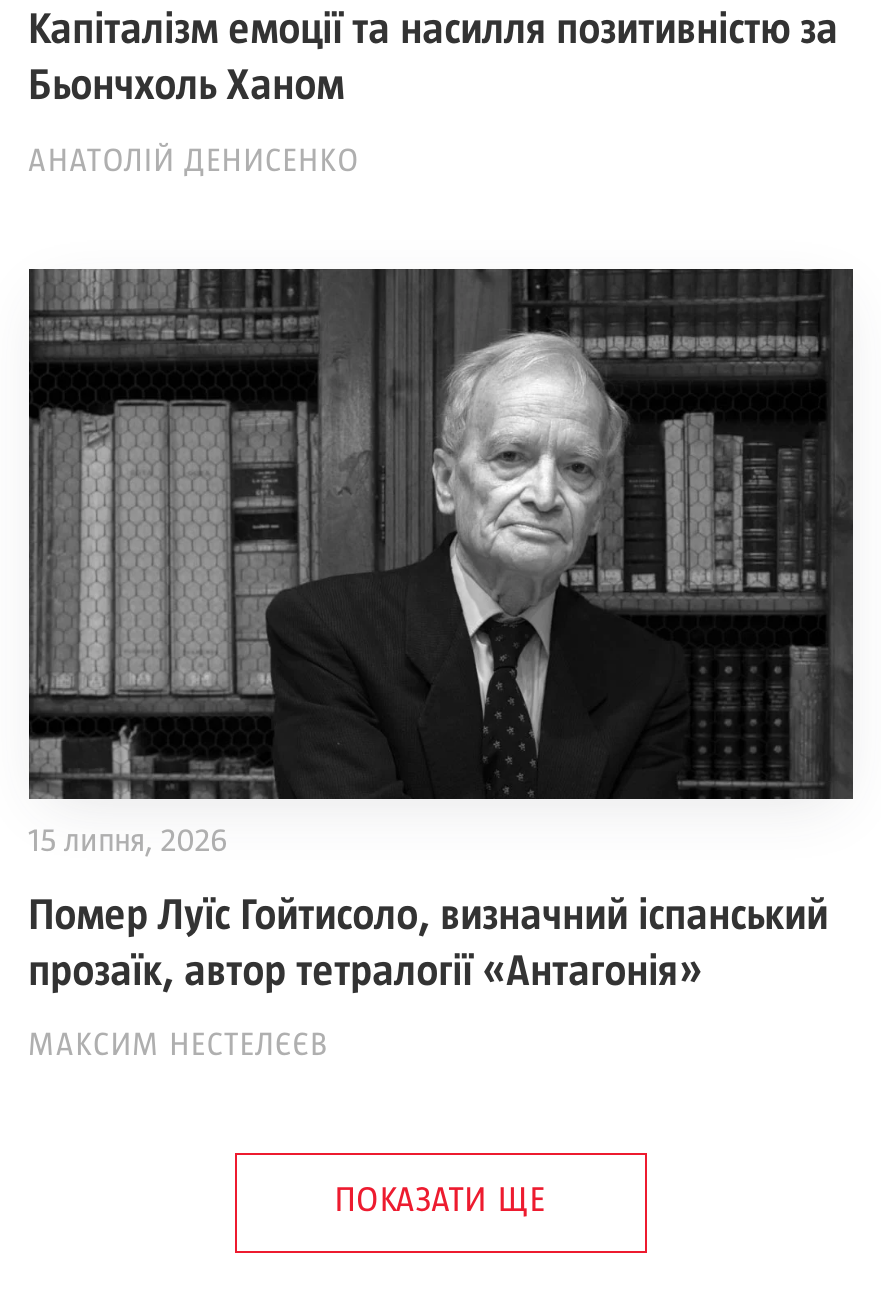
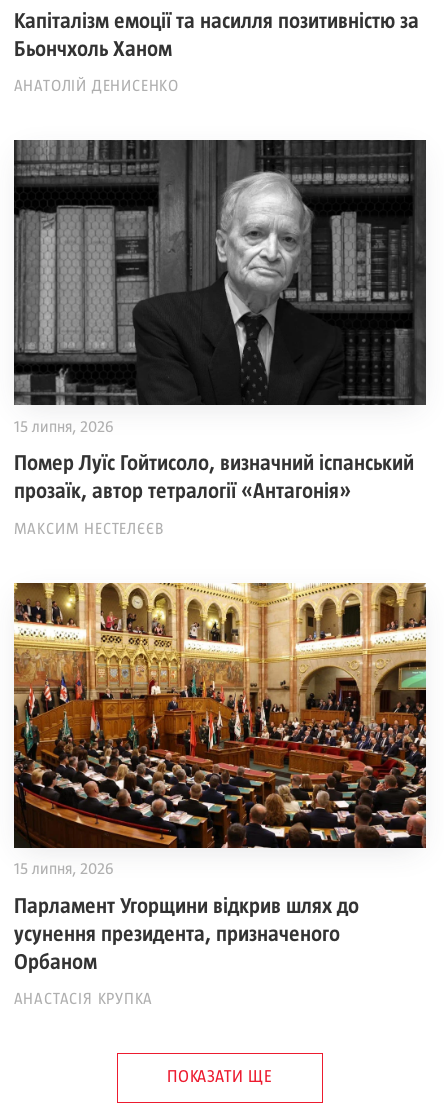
+ [image]
+ 15 липня, 2026
+ Парламент Угорщини відкрив шлях до
+ усунення президента, призначеного
+ Орбаном
+ АНАСТАСІЯ КРУПКА
